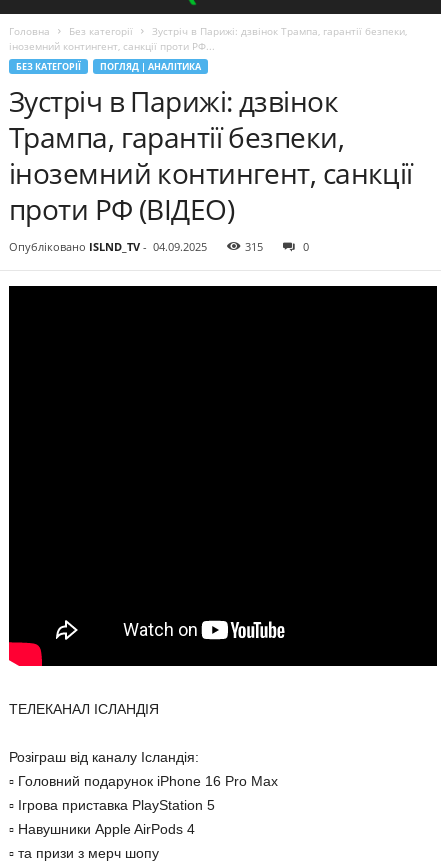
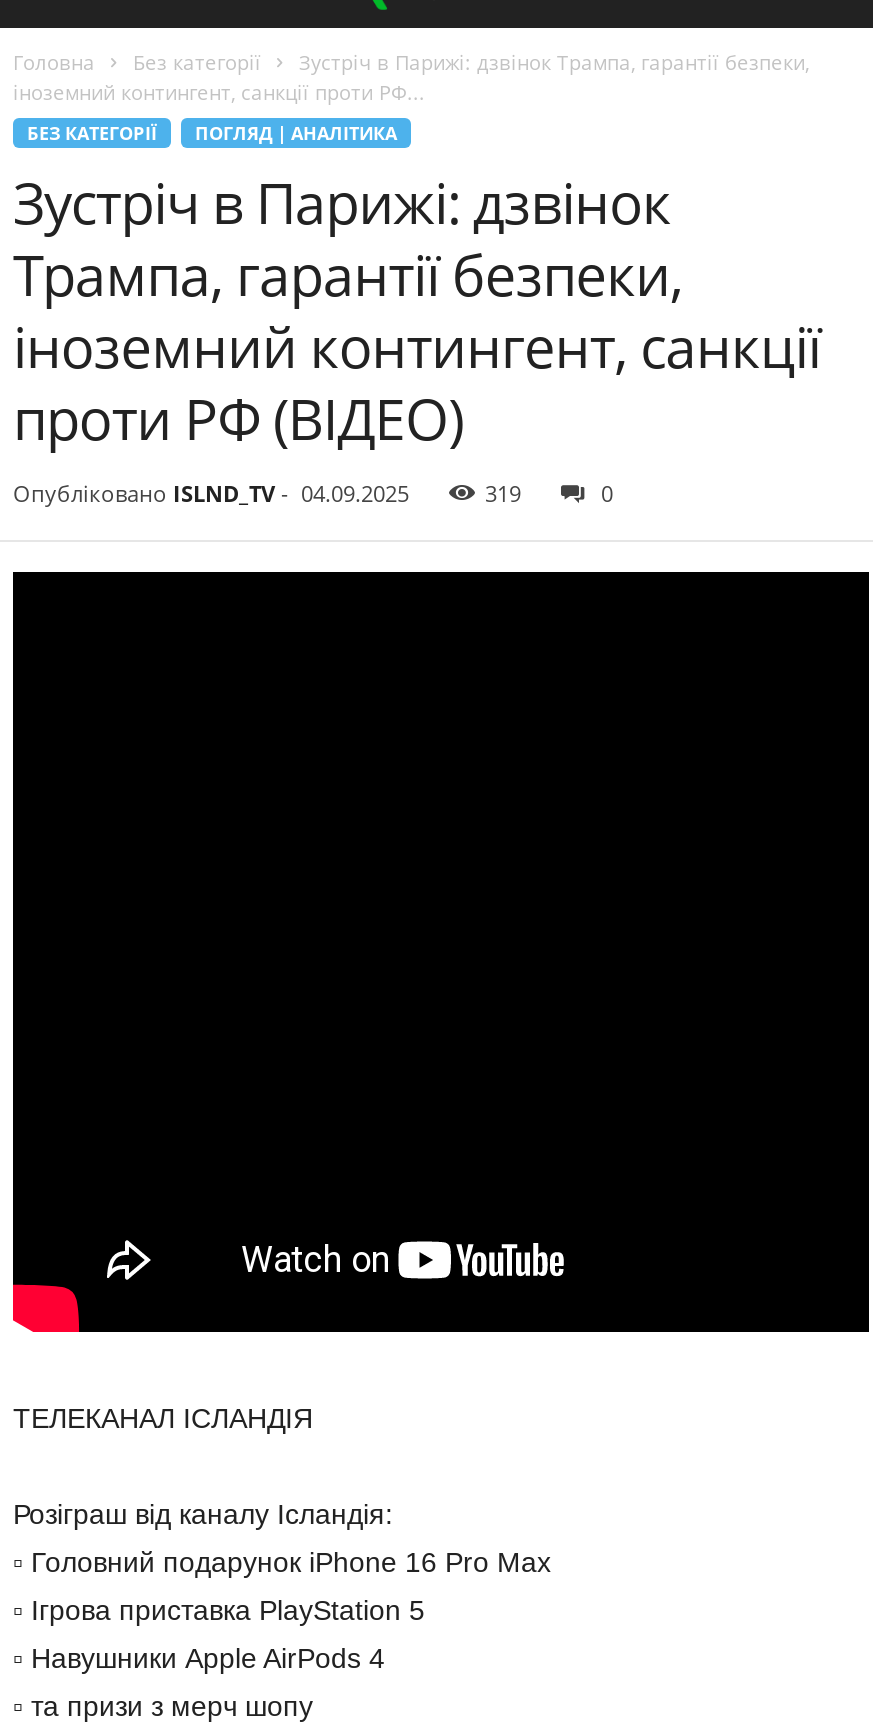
- 315
+ 319
